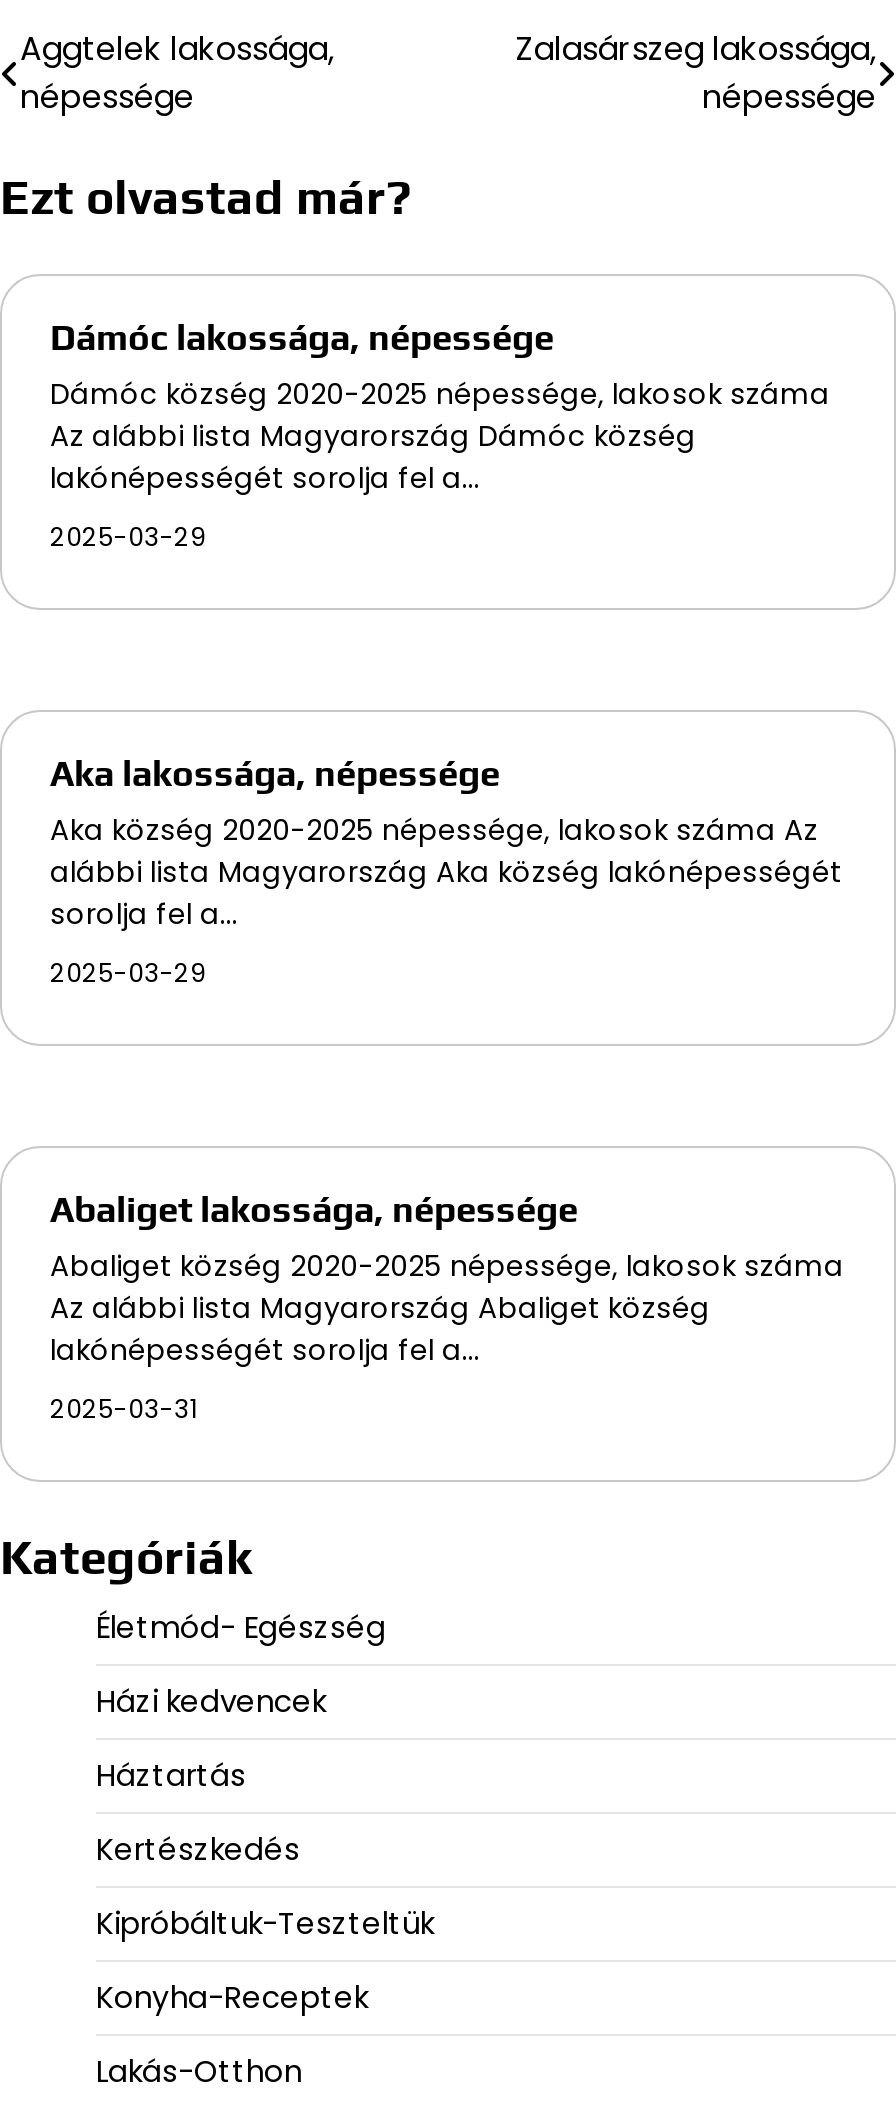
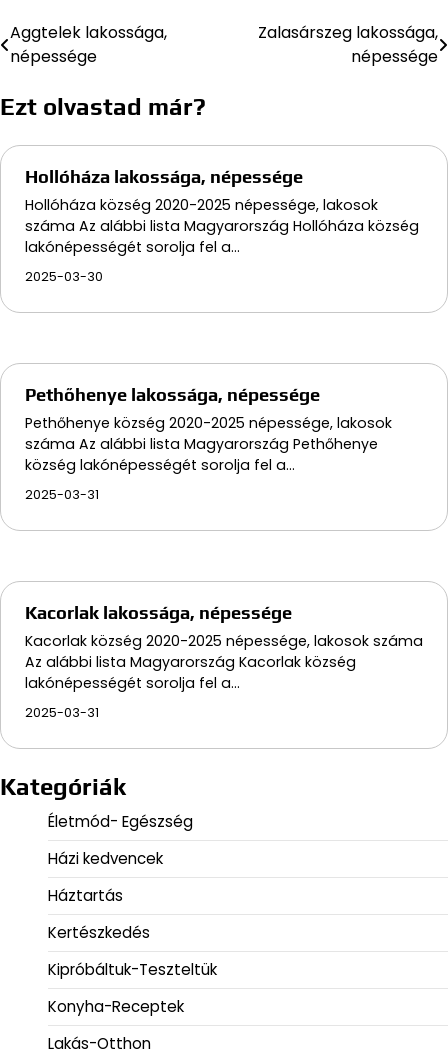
- Dámóc lakossága, népessége
- Dámóc község 2020-2025 népessége, lakosok száma
- Az alábbi lista Magyarország Dámóc község
+ Hollóháza lakossága, népessége
+ Hollóháza község 2020-2025 népessége, lakosok
+ száma Az alábbi lista Magyarország Hollóháza község

- 2025-03-29
+ 2025-03-30

- Aka lakossága, népessége
- Aka község 2020-2025 népessége, lakosok száma Az
- alábbi lista Magyarország Aka község lakónépességét
- sorolja fel a…
+ Pethőhenye lakossága, népessége
+ Pethőhenye község 2020-2025 népessége, lakosok
+ száma Az alábbi lista Magyarország Pethőhenye
+ község lakónépességét sorolja fel a…

- 2025-03-29
+ 2025-03-31

- Abaliget lakossága, népessége
- Abaliget község 2020-2025 népessége, lakosok száma
- Az alábbi lista Magyarország Abaliget község
+ Kacorlak lakossága, népessége
+ Kacorlak község 2020-2025 népessége, lakosok száma
+ Az alábbi lista Magyarország Kacorlak község
